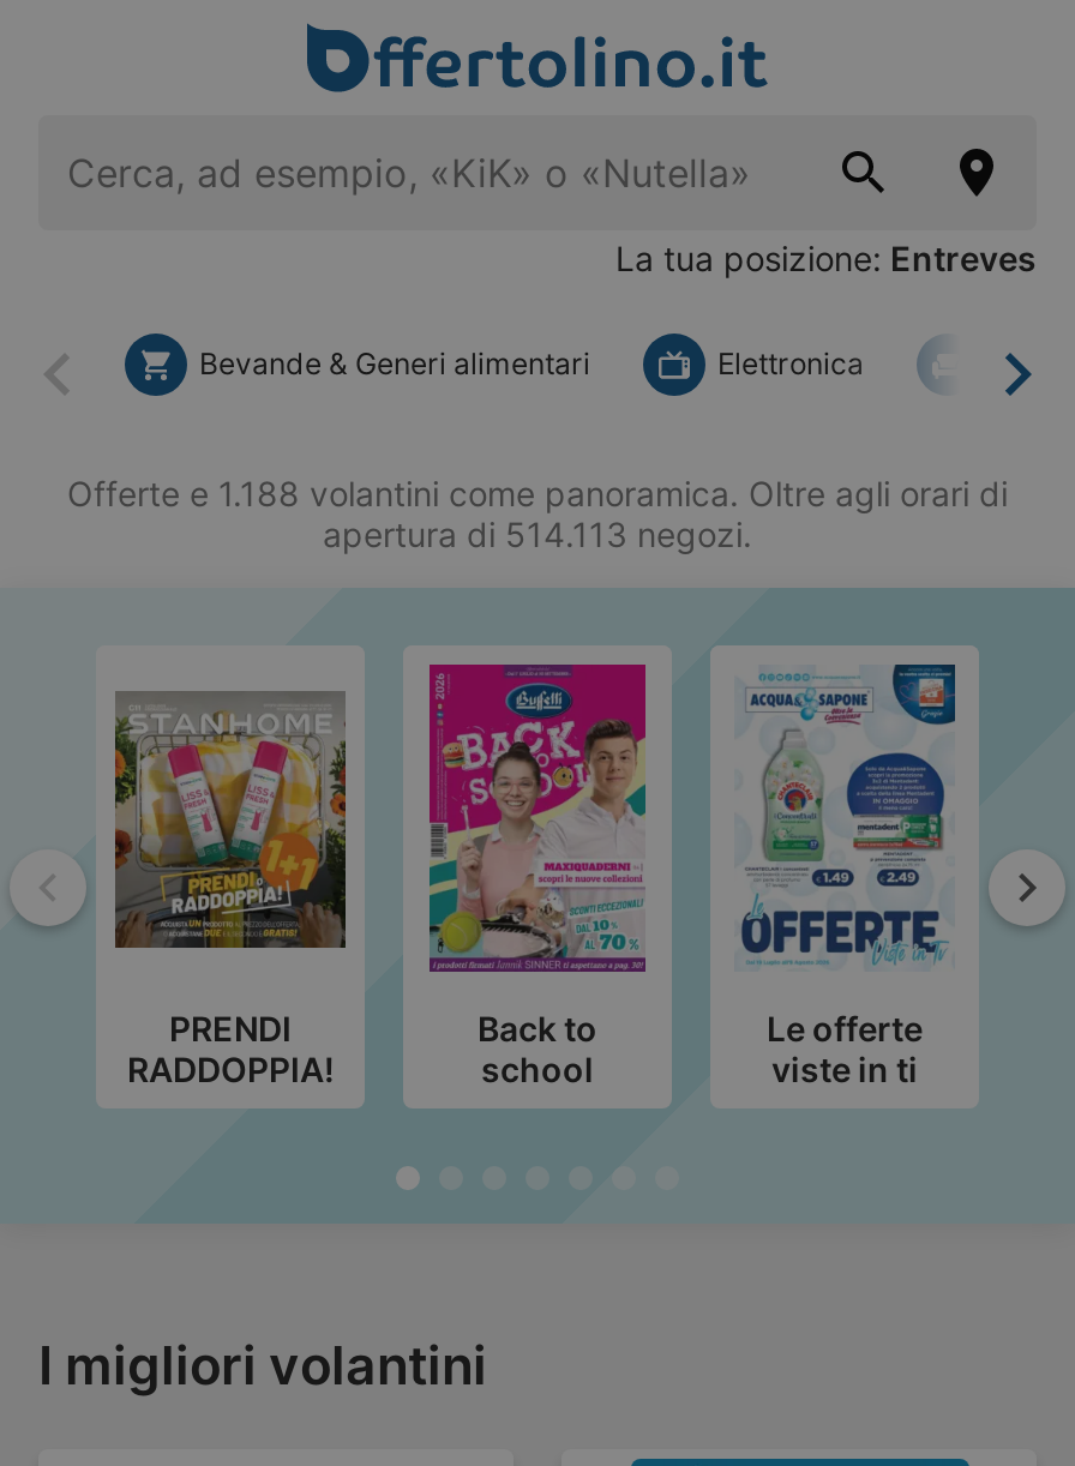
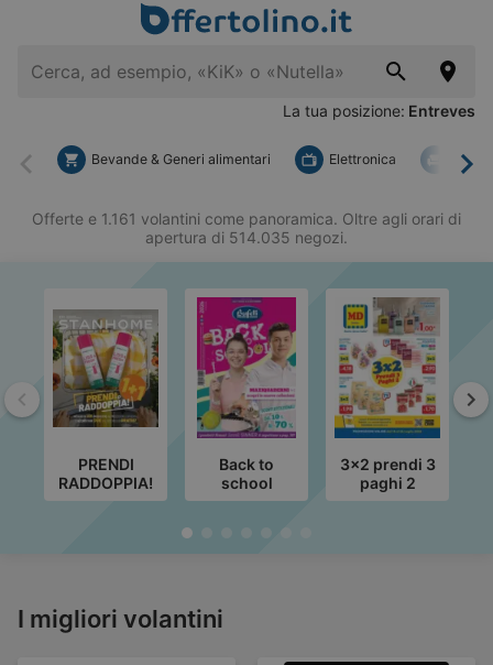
- Offerte e 1.188 volantini come panoramica. Oltre agli orari di
+ Offerte e 1.161 volantini come panoramica. Oltre agli orari di

- apertura di 514.113 negozi.
+ apertura di 514.035 negozi.

- [image]
- Le offerte
- viste in ti
+ [image]
+ 3x2 prendi 3
+ paghi 2
